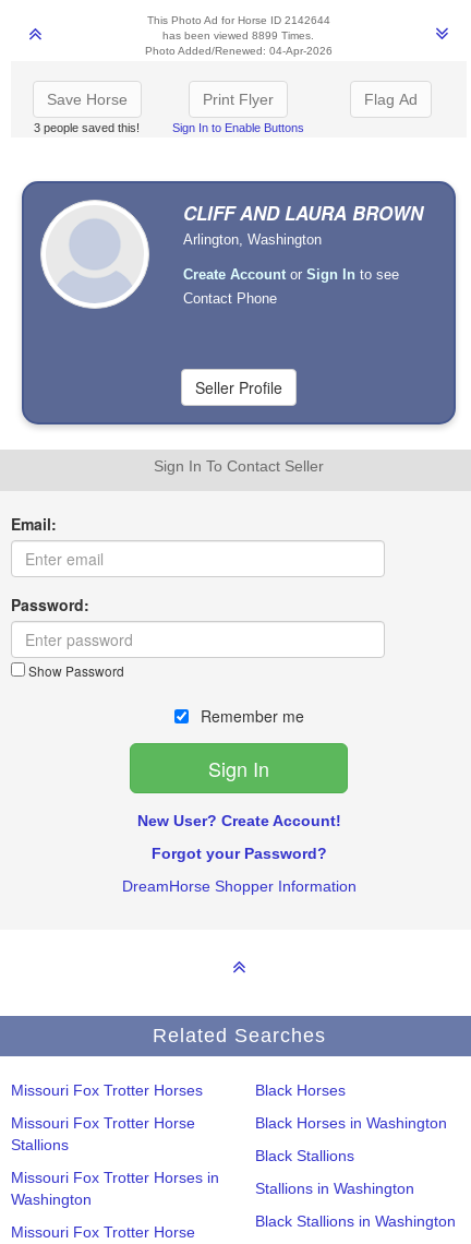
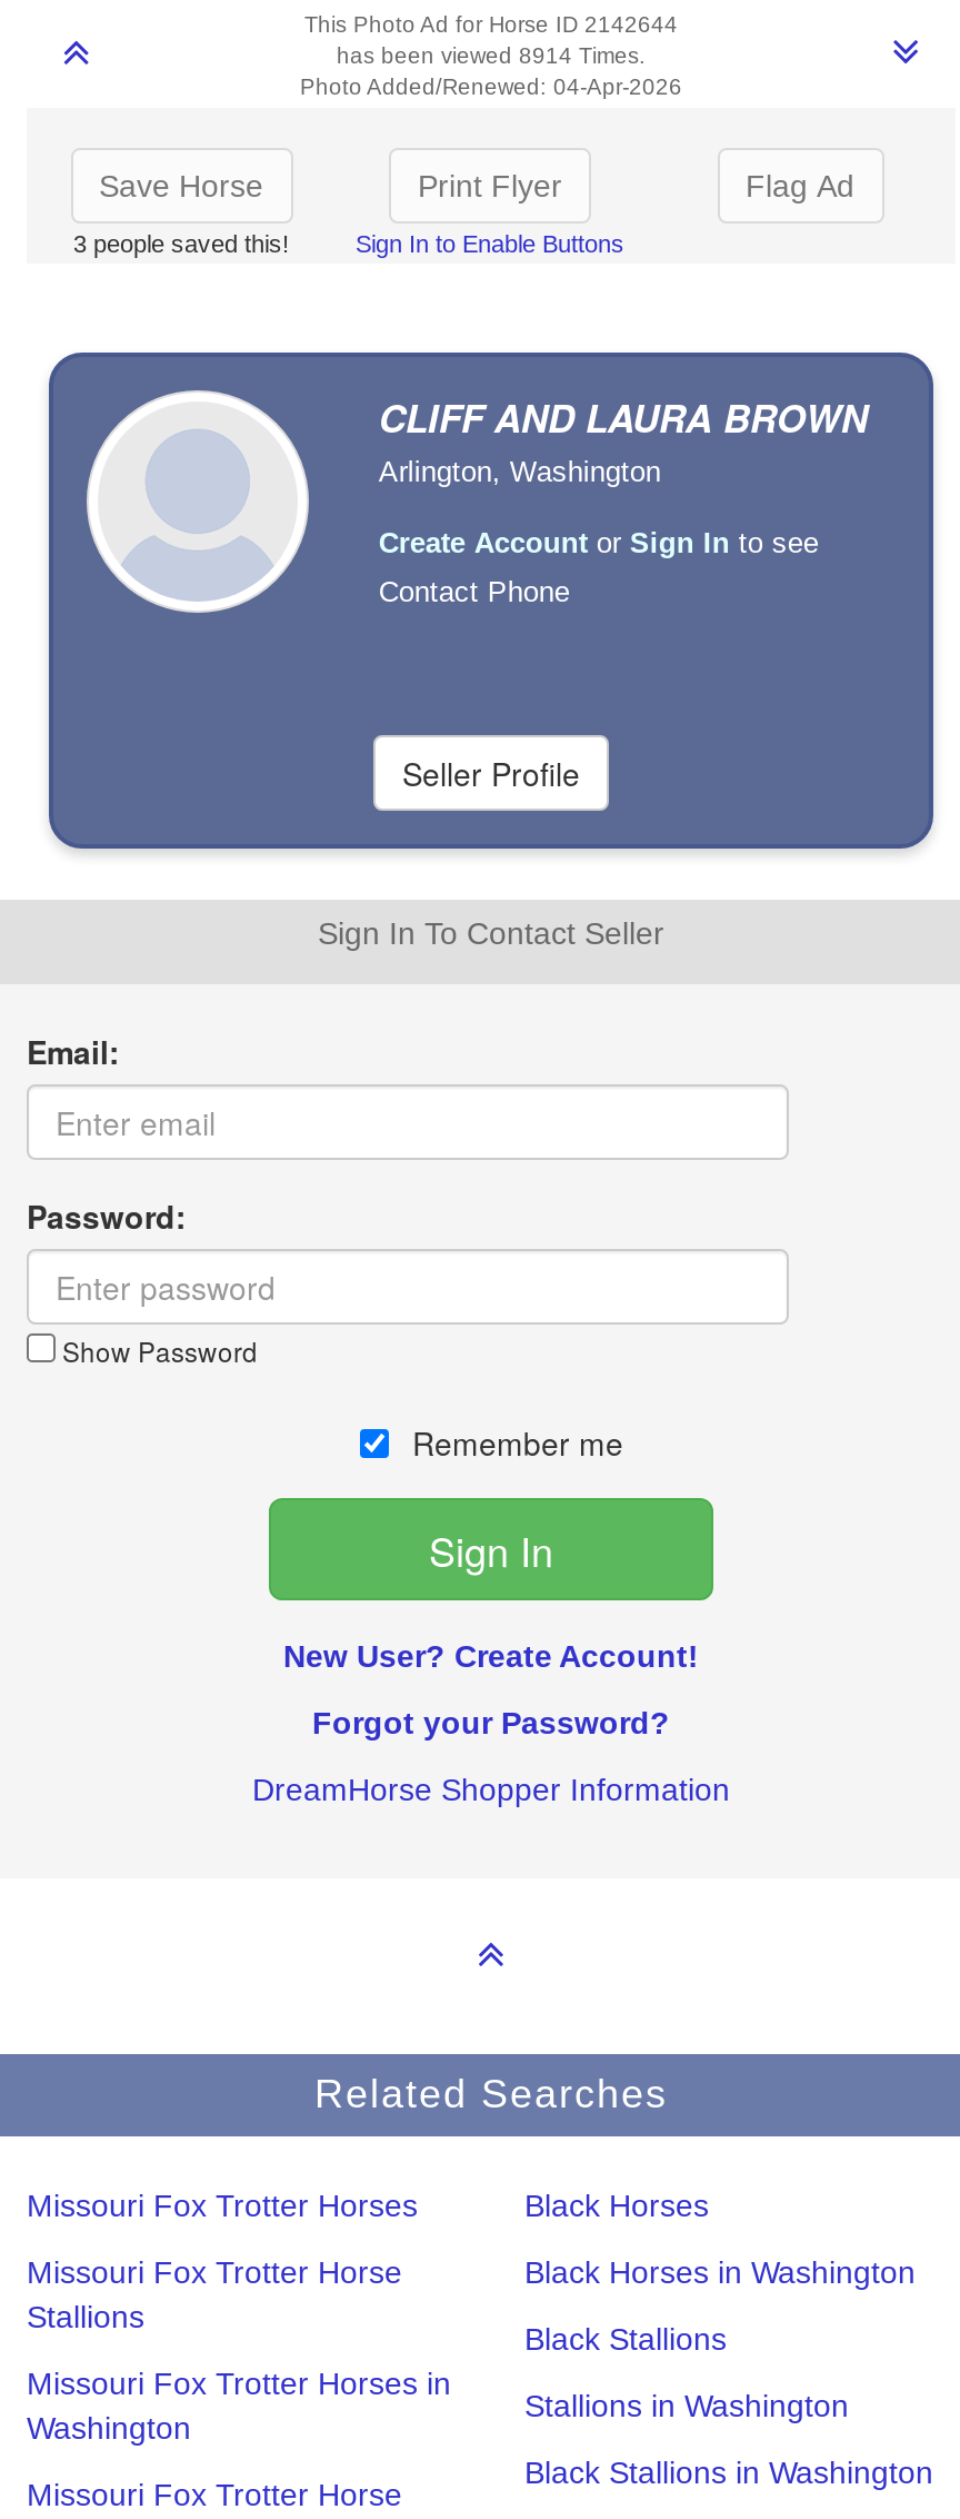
- has been viewed 8899 Times.
+ has been viewed 8914 Times.
